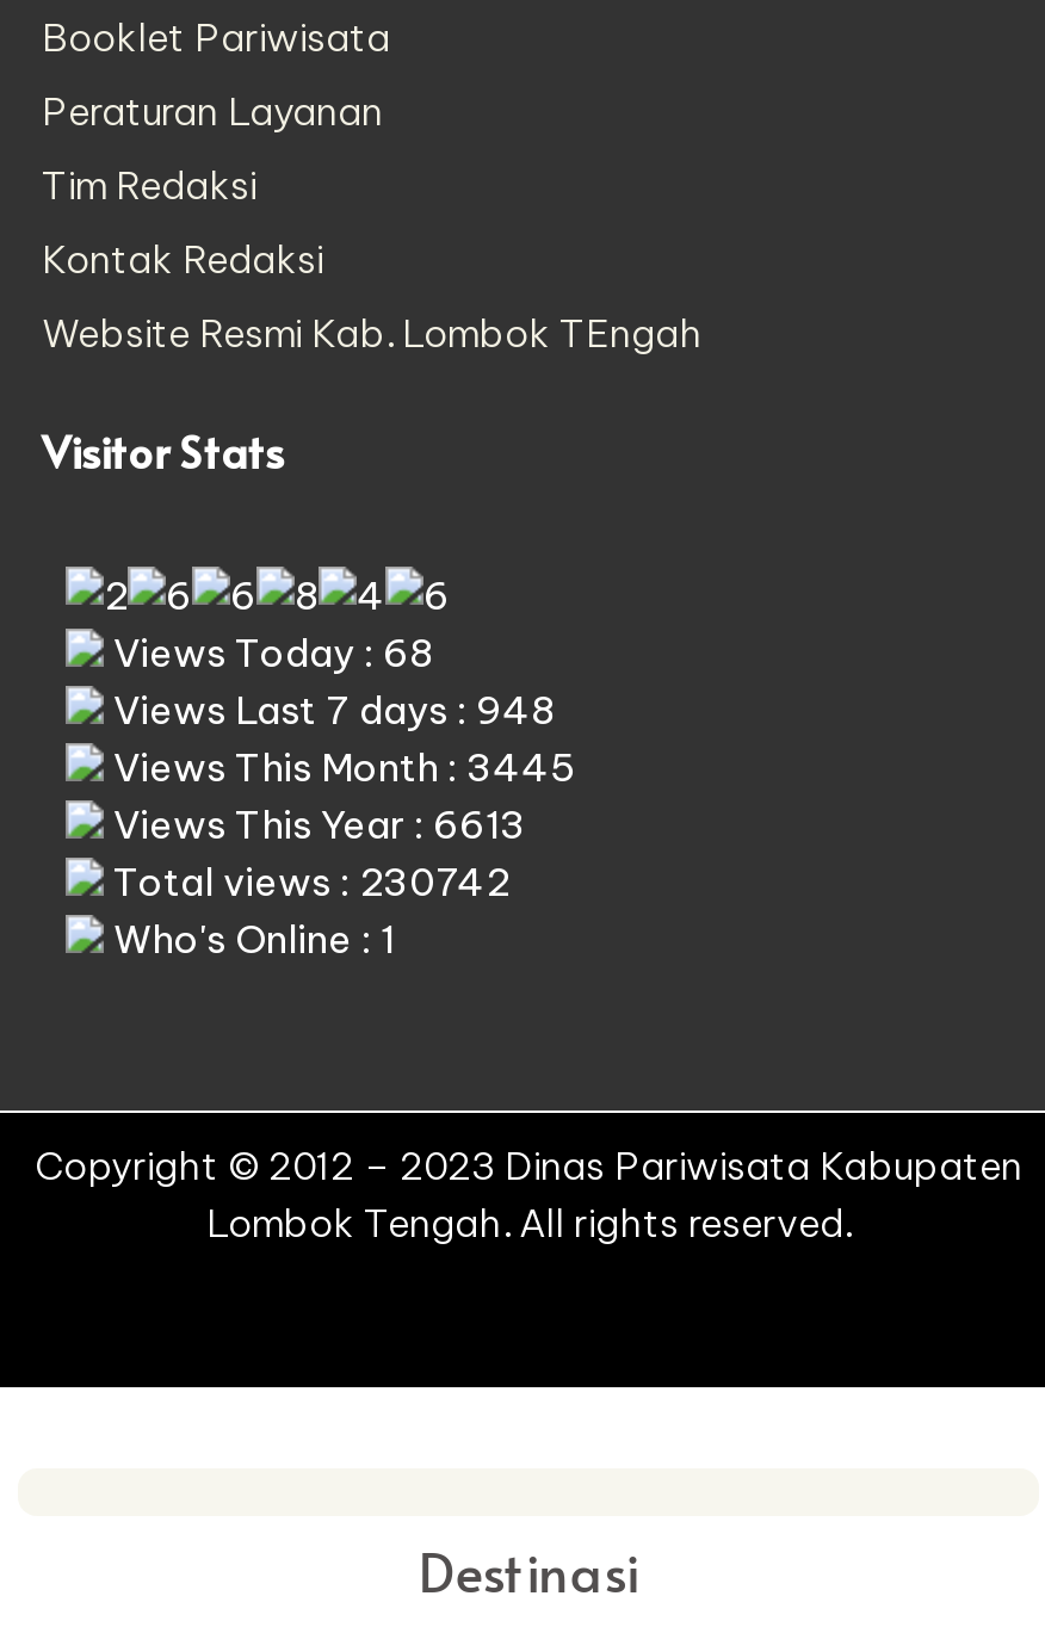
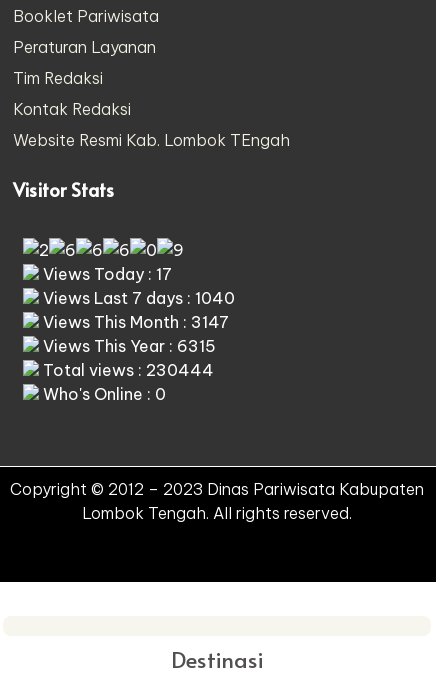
- Views Today : 68
+ Views Today : 17

- Views Last 7 days : 948
+ Views Last 7 days : 1040

- Views This Month : 3445
+ Views This Month : 3147

- Views This Year : 6613
+ Views This Year : 6315

- Total views : 230742
+ Total views : 230444

- Who's Online : 1
+ Who's Online : 0
